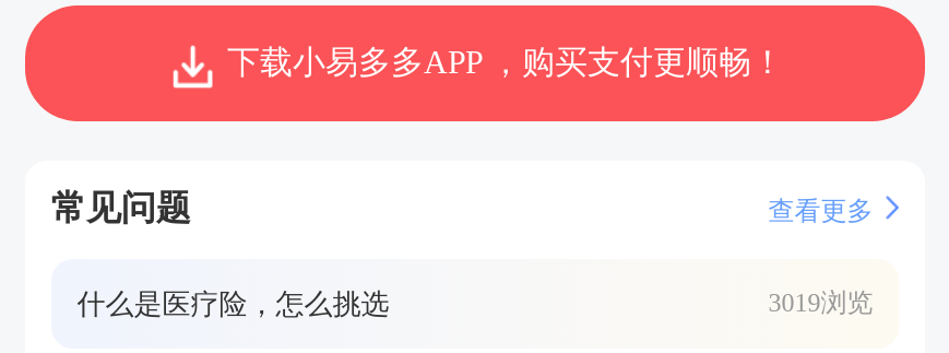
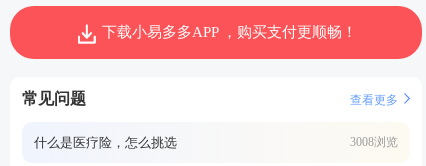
- 3019浏览
+ 3008浏览
